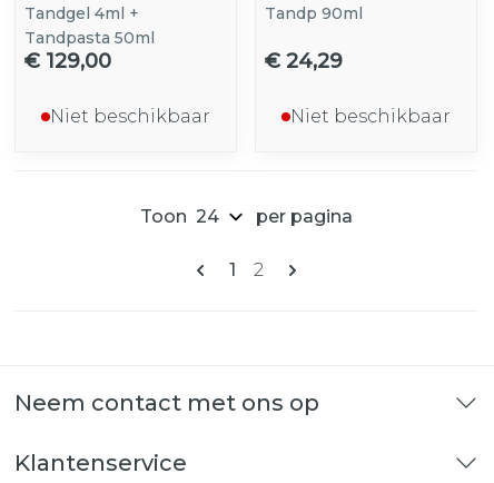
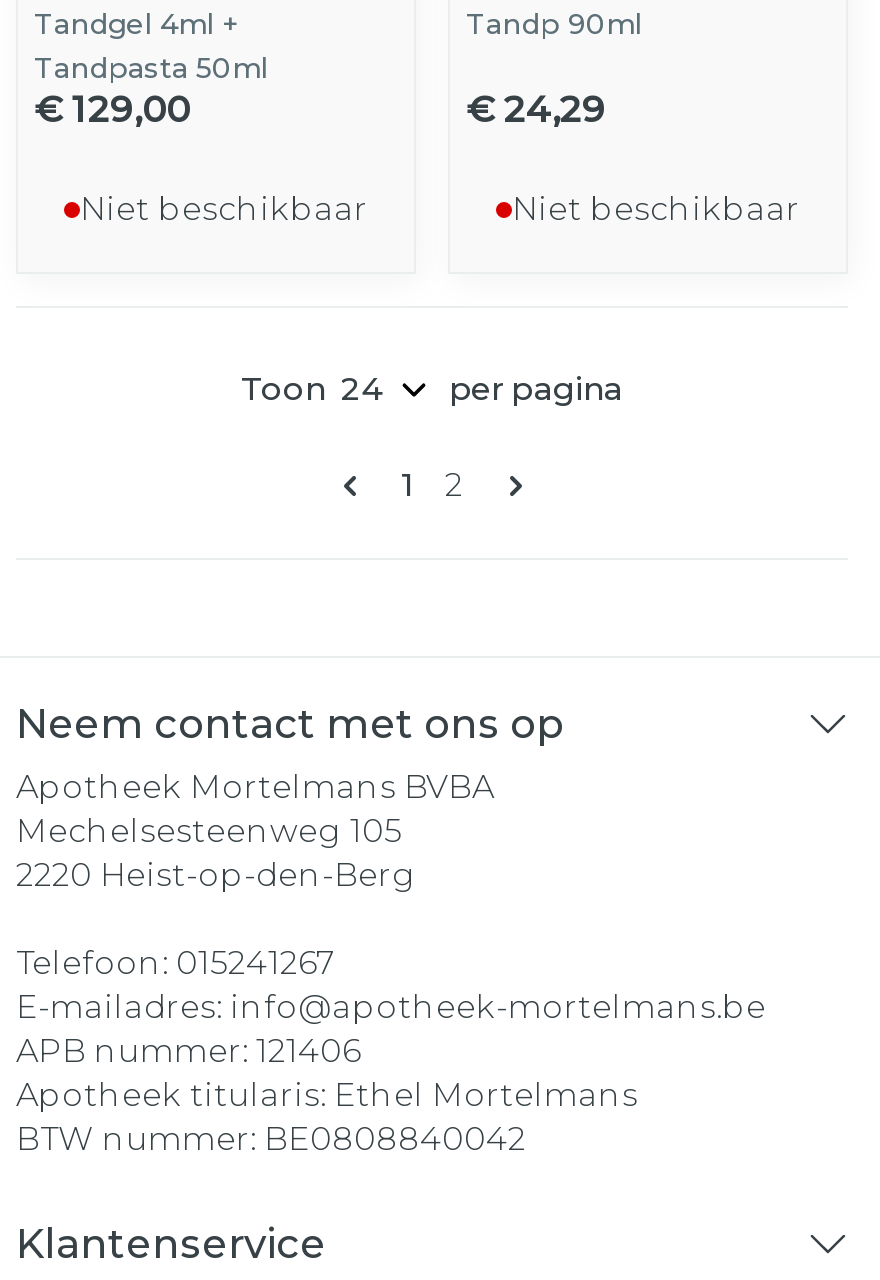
+ Apotheek Mortelmans BVBA
+ Mechelsesteenweg 105
+ 2220 Heist-op-den-Berg
+ Telefoon: 015241267
+ E-mailadres: info@apotheek-mortelmans.be
+ APB nummer: 121406
+ Apotheek titularis: Ethel Mortelmans
+ BTW nummer: BE0808840042
